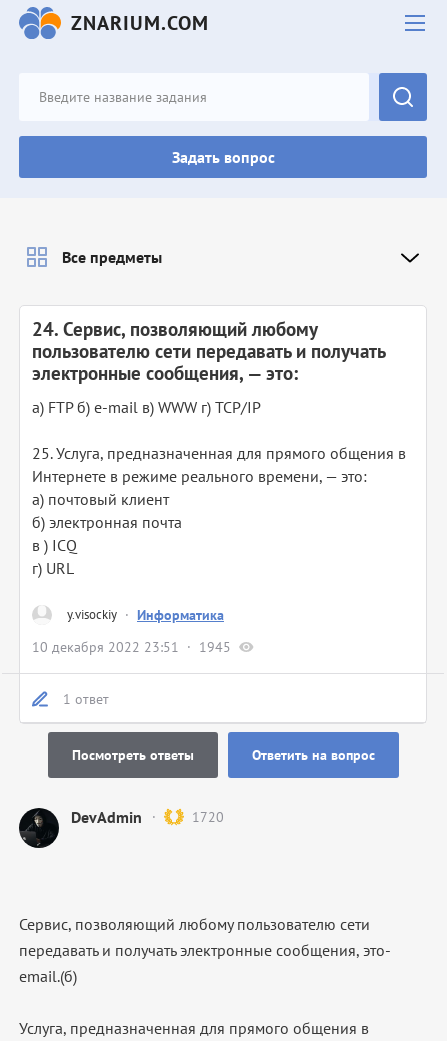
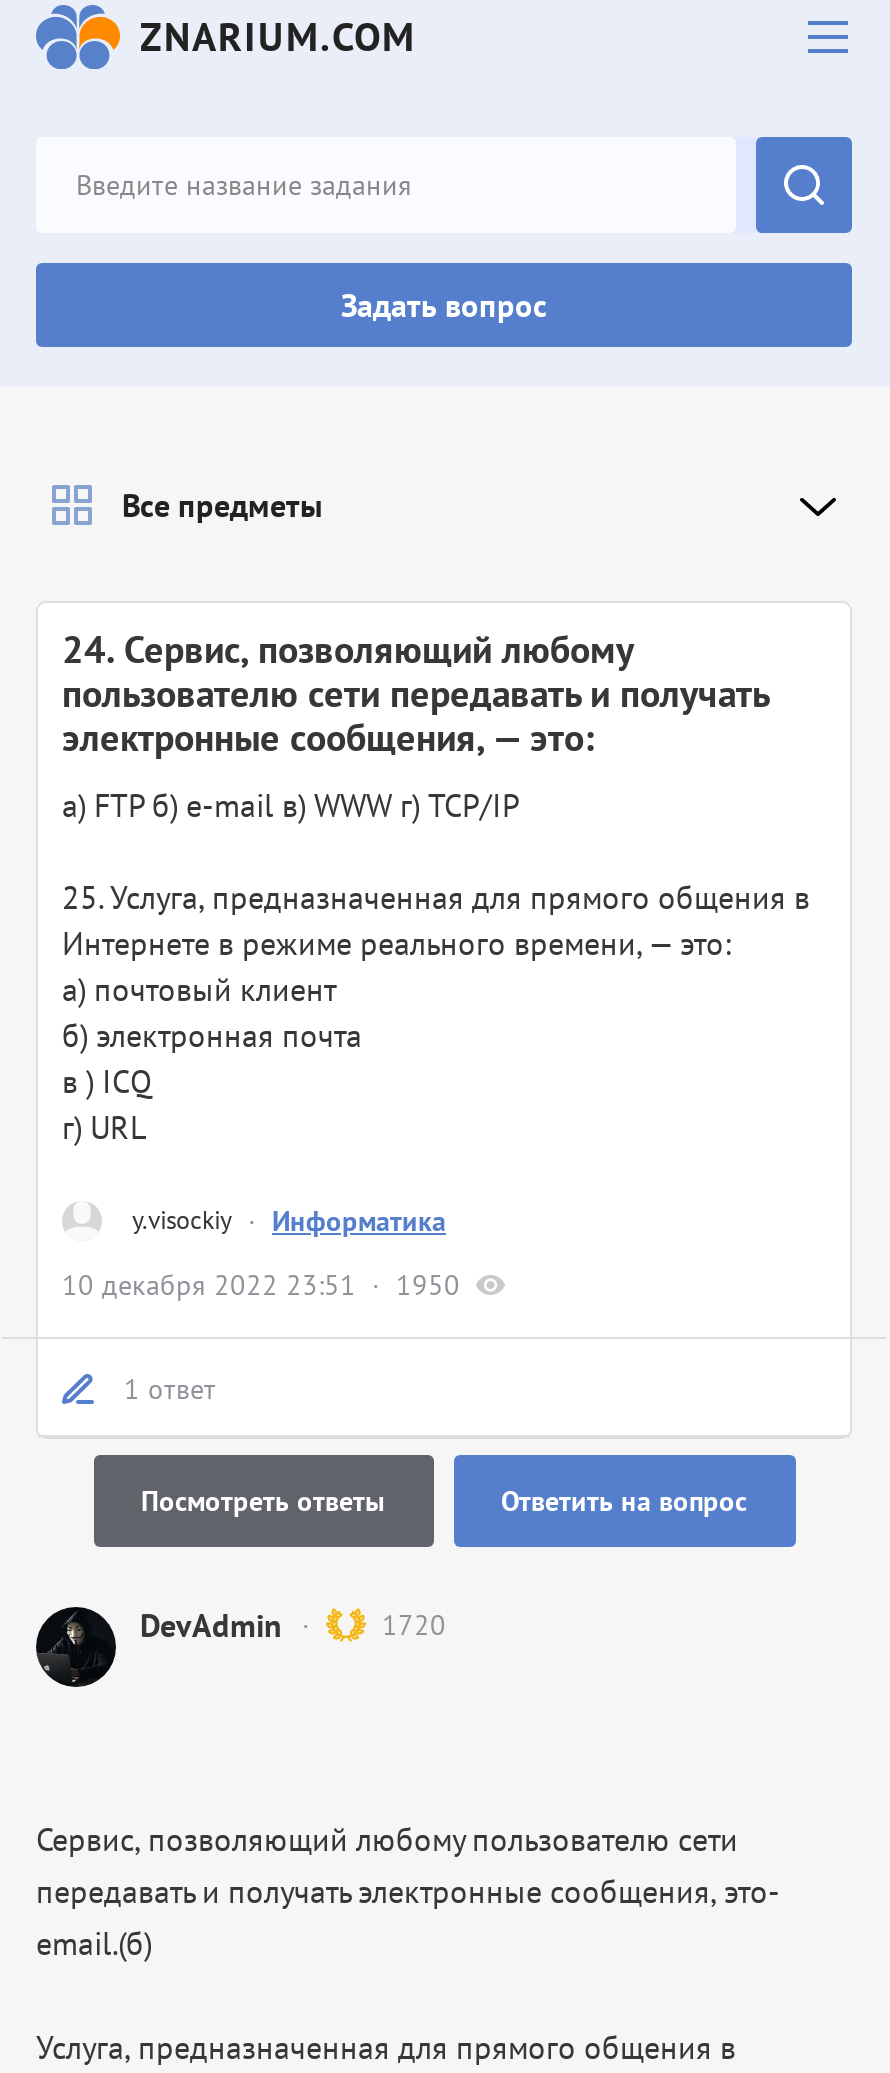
- 10 декабря 2022 23:51 1945
+ 10 декабря 2022 23:51 1950
